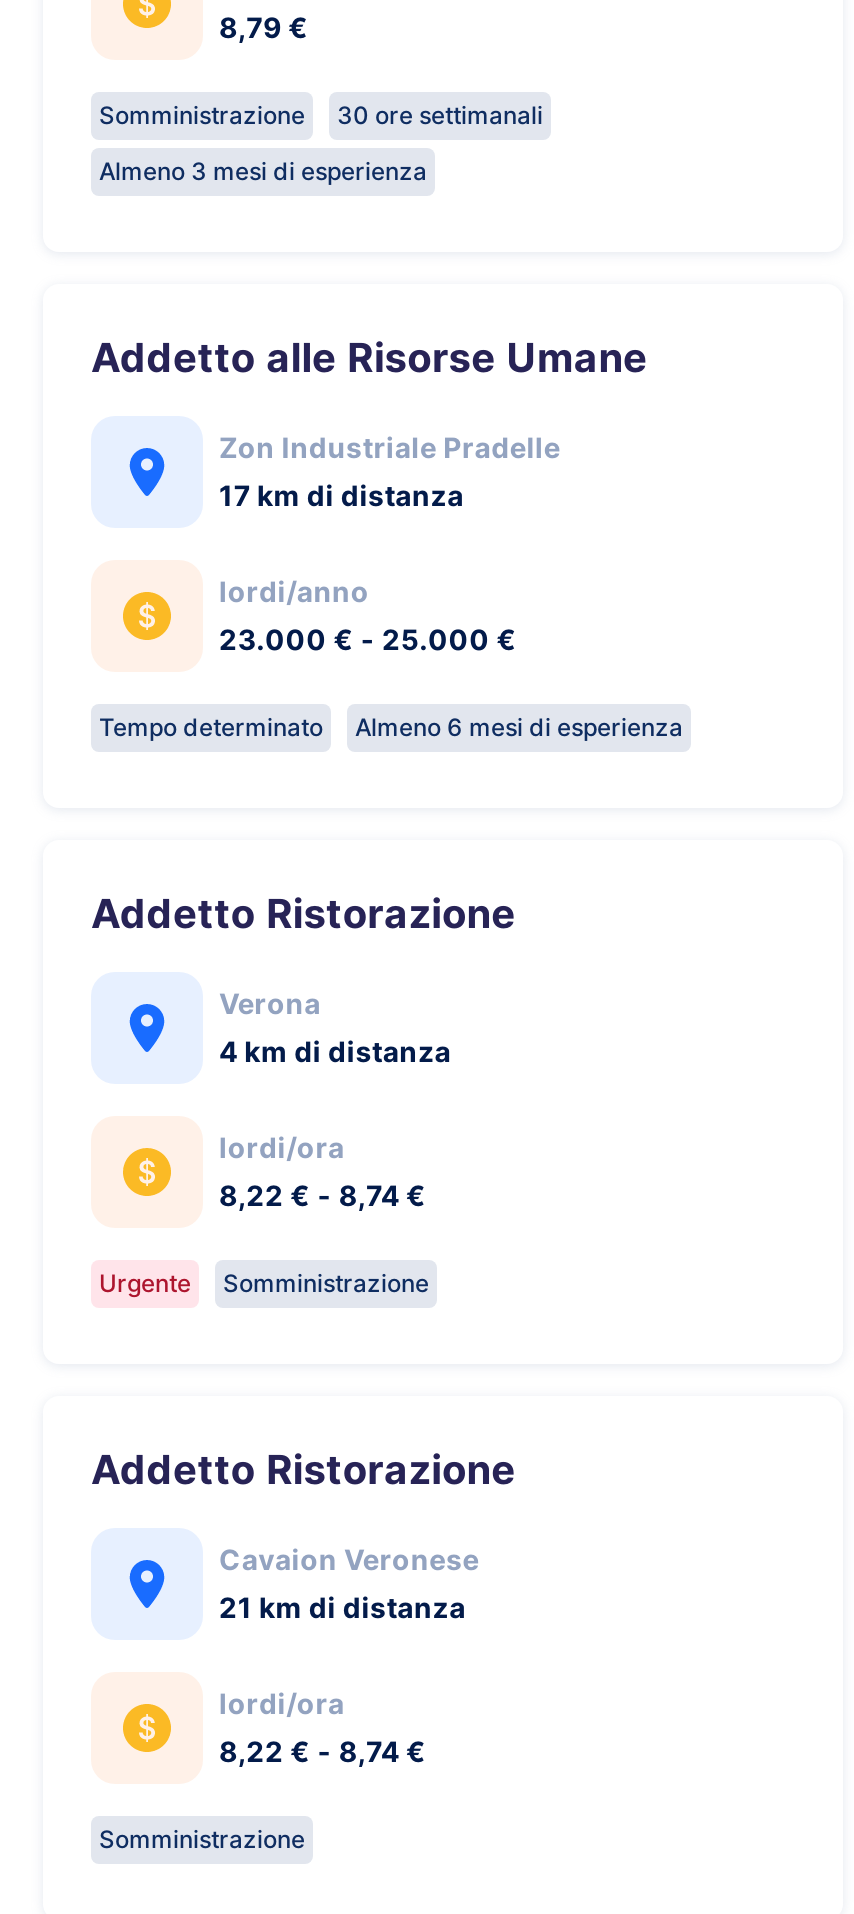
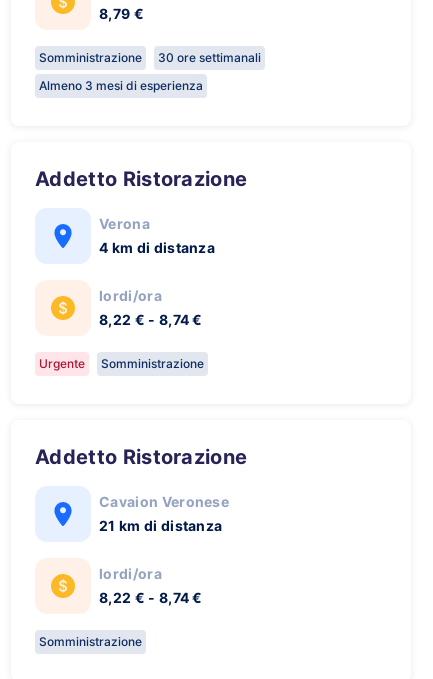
- Addetto alle Risorse Umane
- Zon Industriale Pradelle
- 17 km di distanza
- lordi/anno
- 23.000 € - 25.000 €
- Tempo determinato
- Almeno 6 mesi di esperienza
